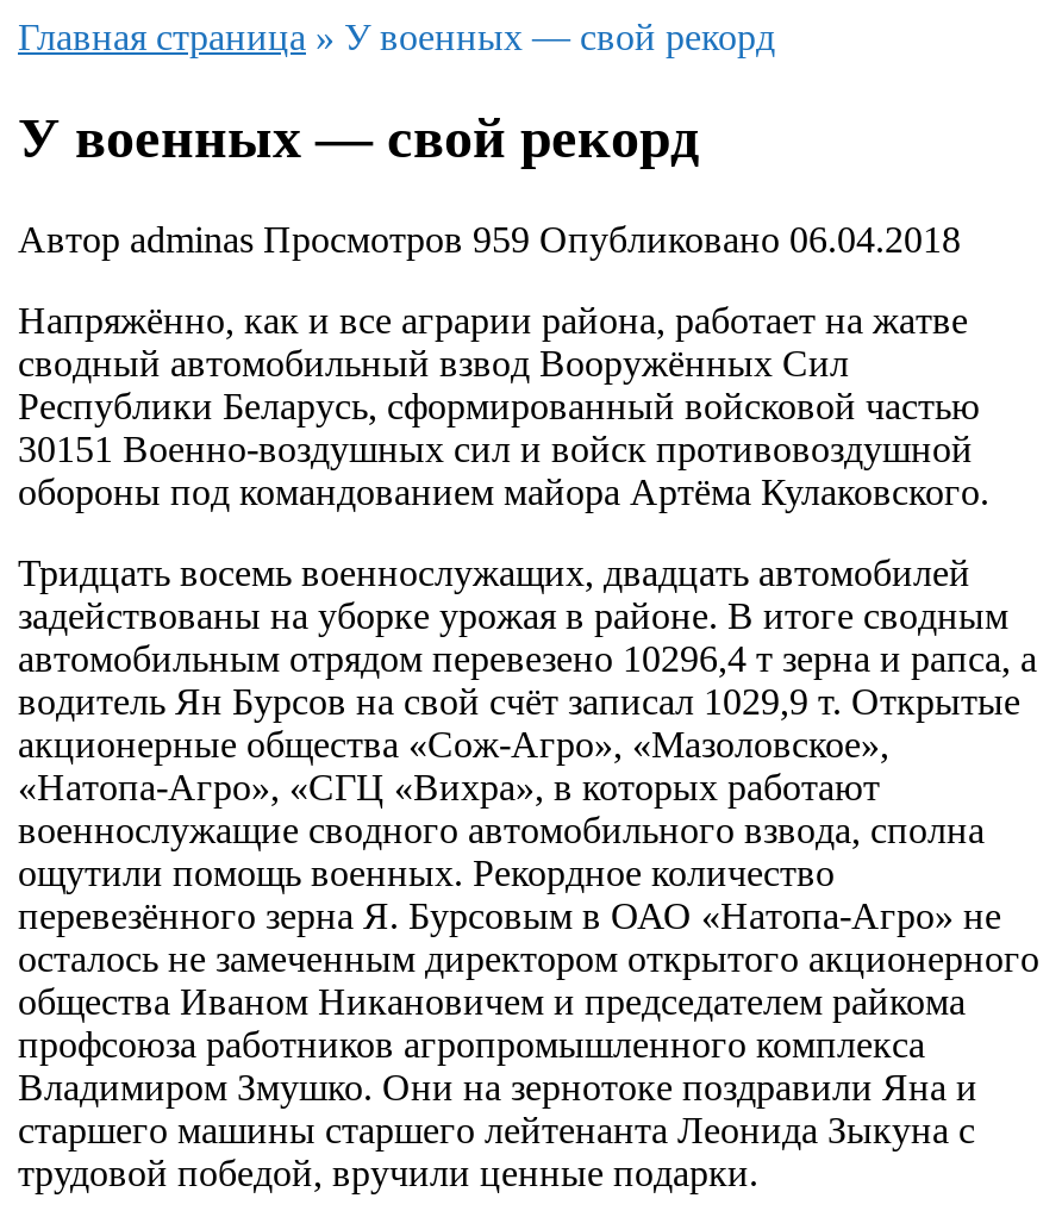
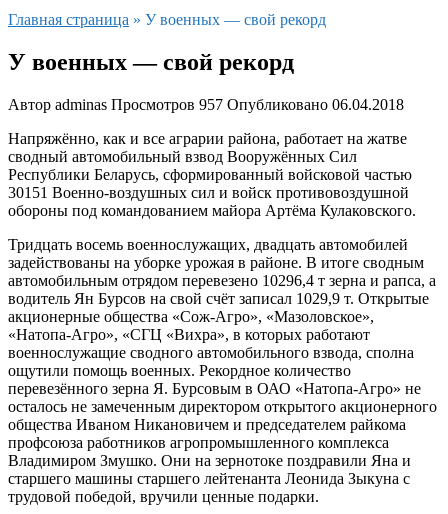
- Автор adminas Просмотров 959 Опубликовано 06.04.2018
+ Автор adminas Просмотров 957 Опубликовано 06.04.2018
